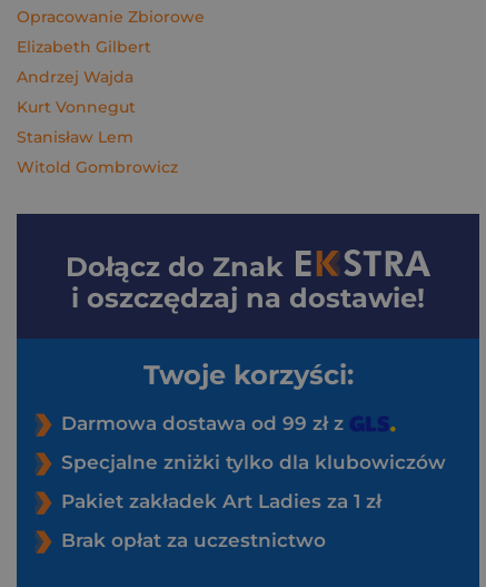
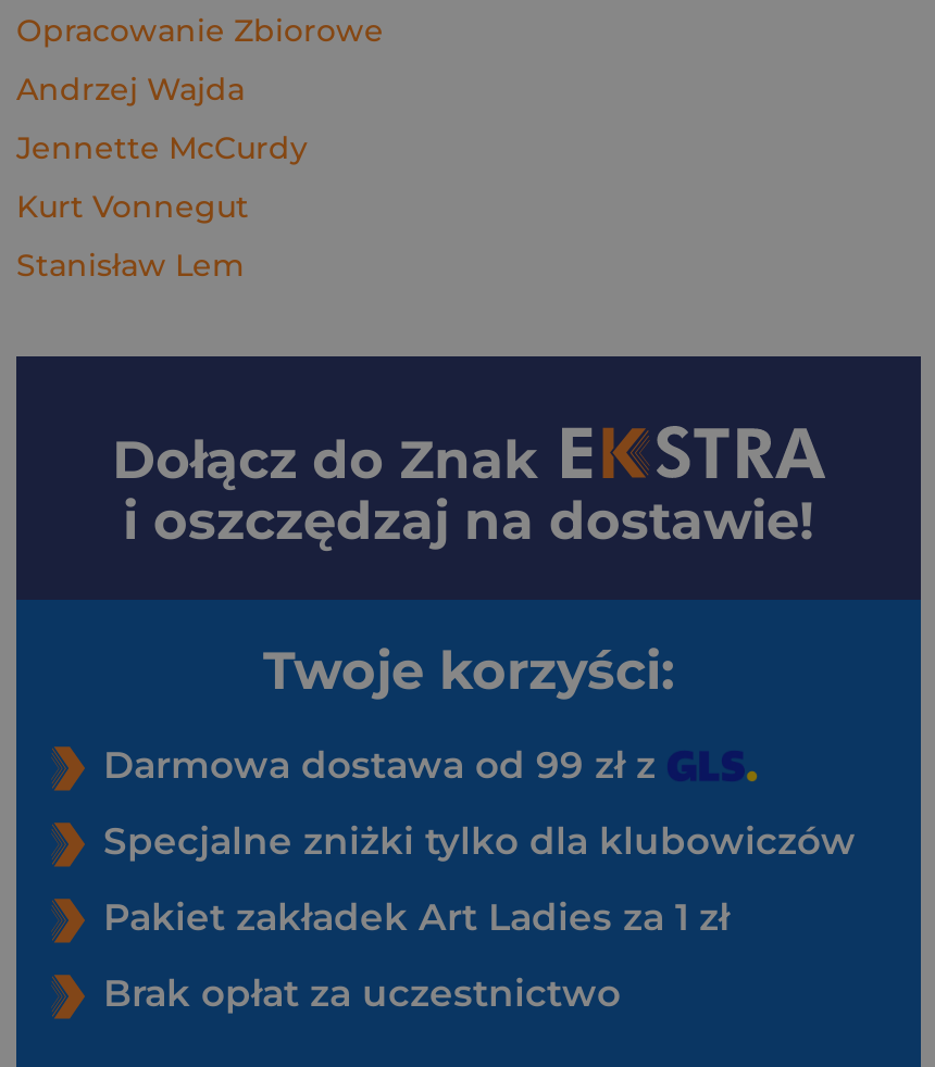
- Elizabeth Gilbert

+ Jennette McCurdy

- Witold Gombrowicz
